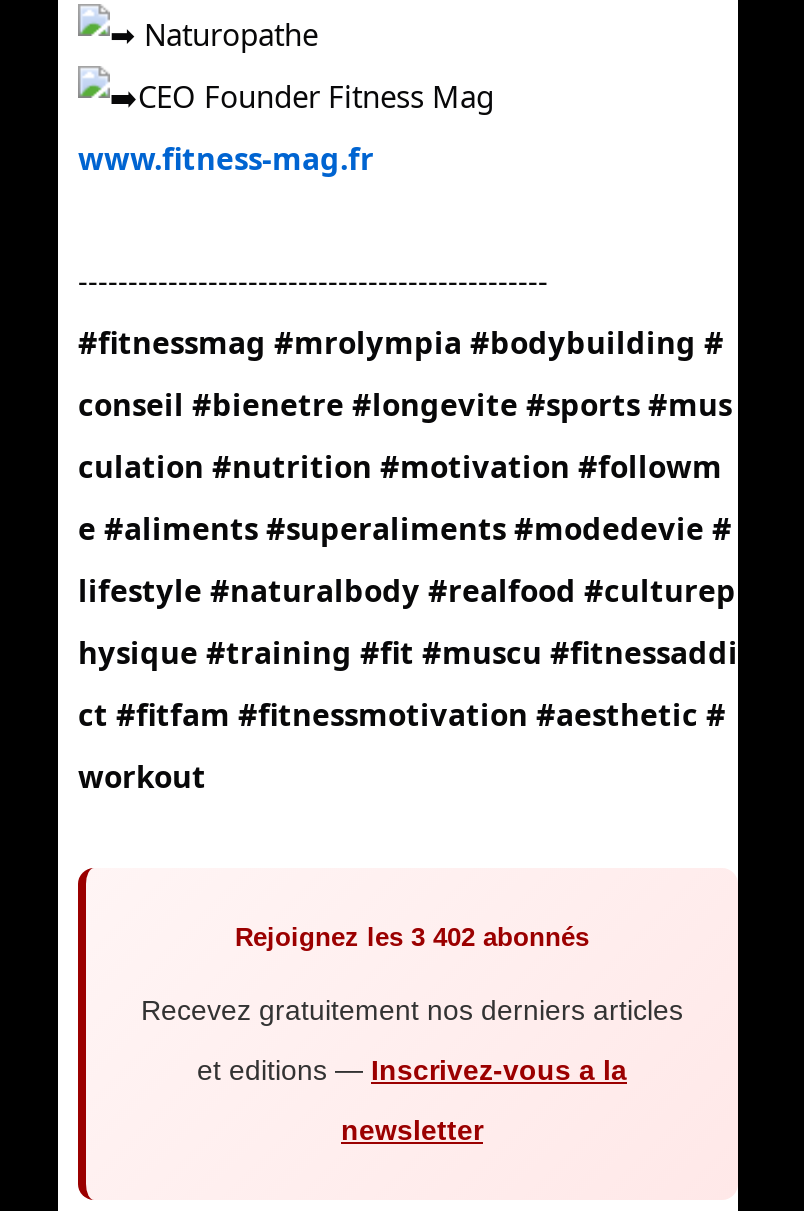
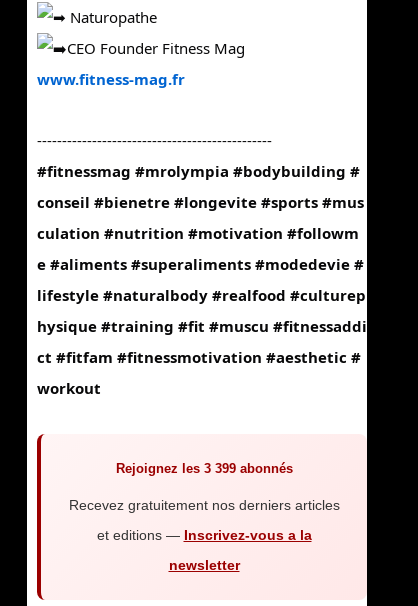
- Rejoignez les 3 402 abonnés
+ Rejoignez les 3 399 abonnés
